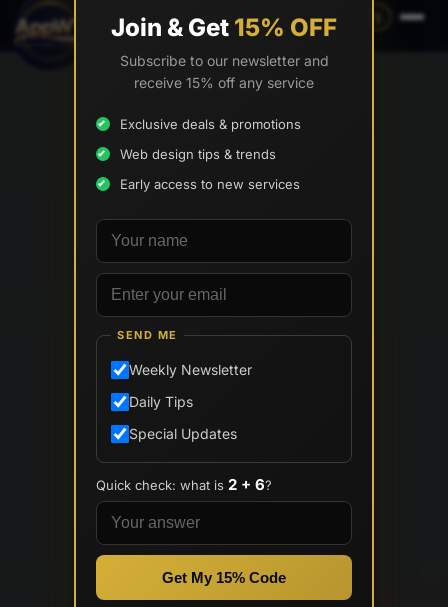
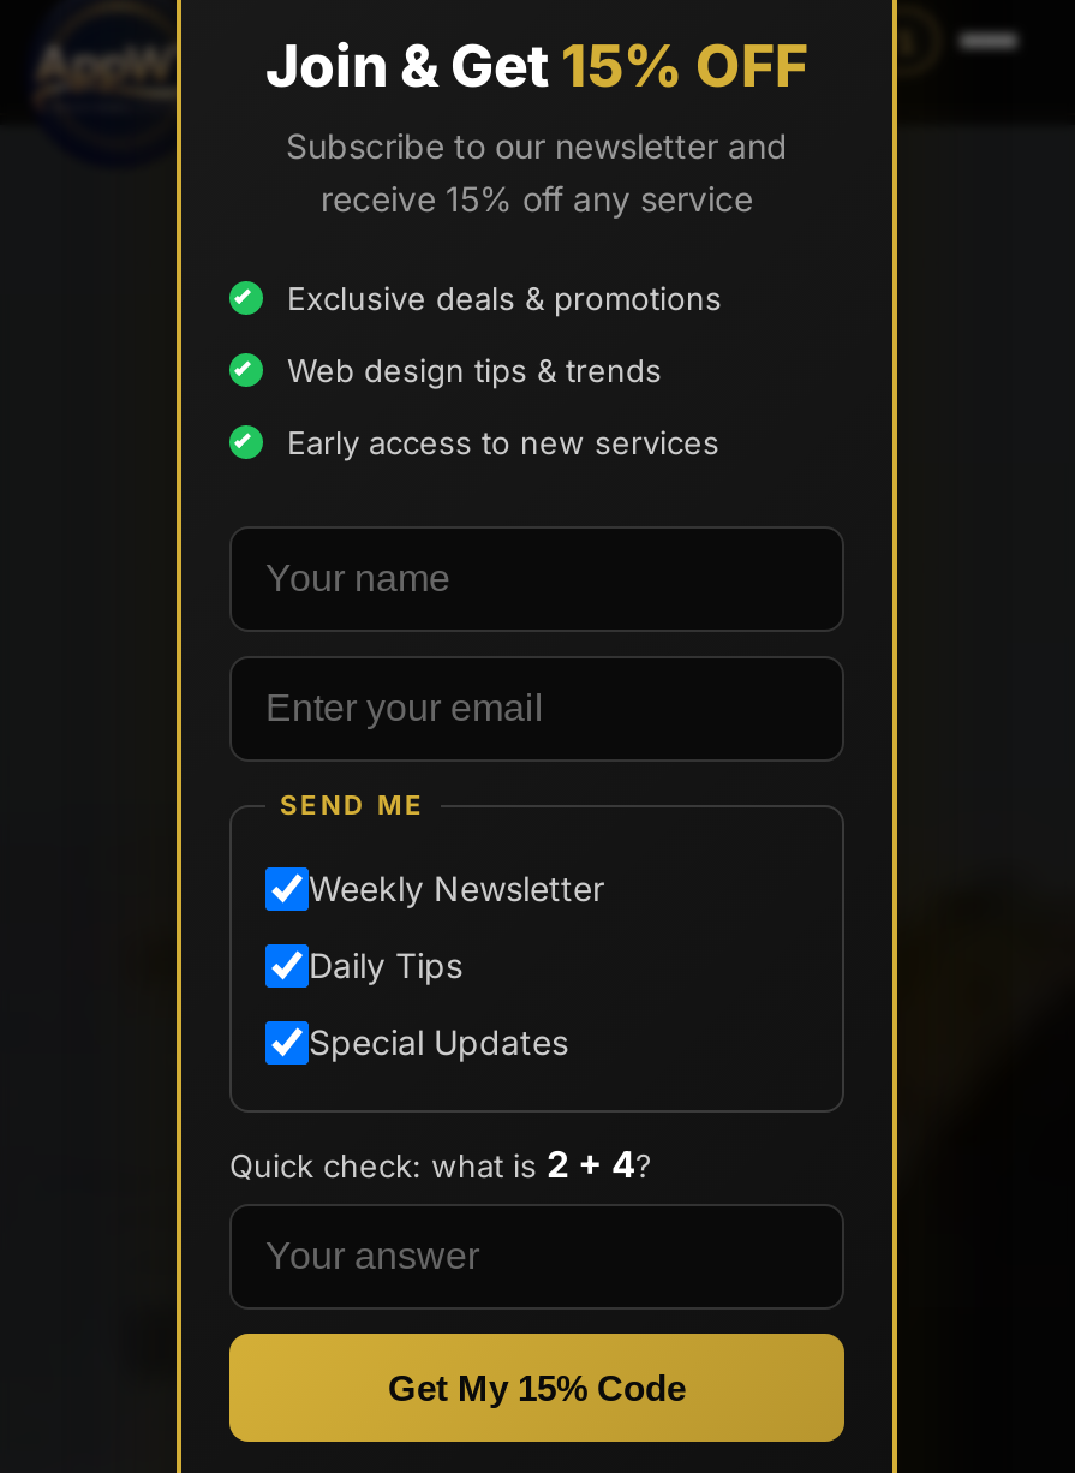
- Quick check: what is 2 + 6?
+ Quick check: what is 2 + 4?
